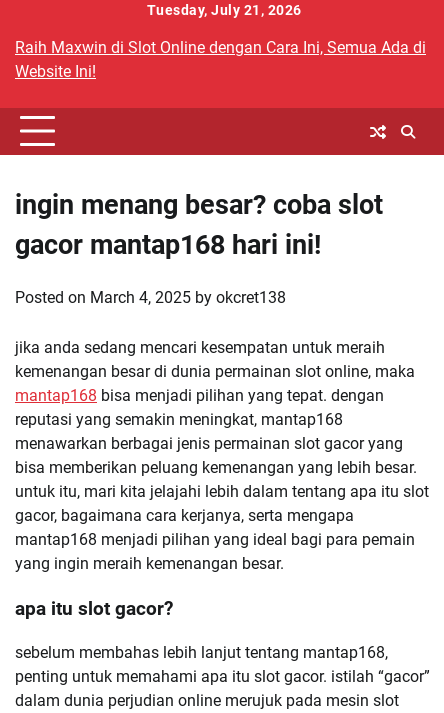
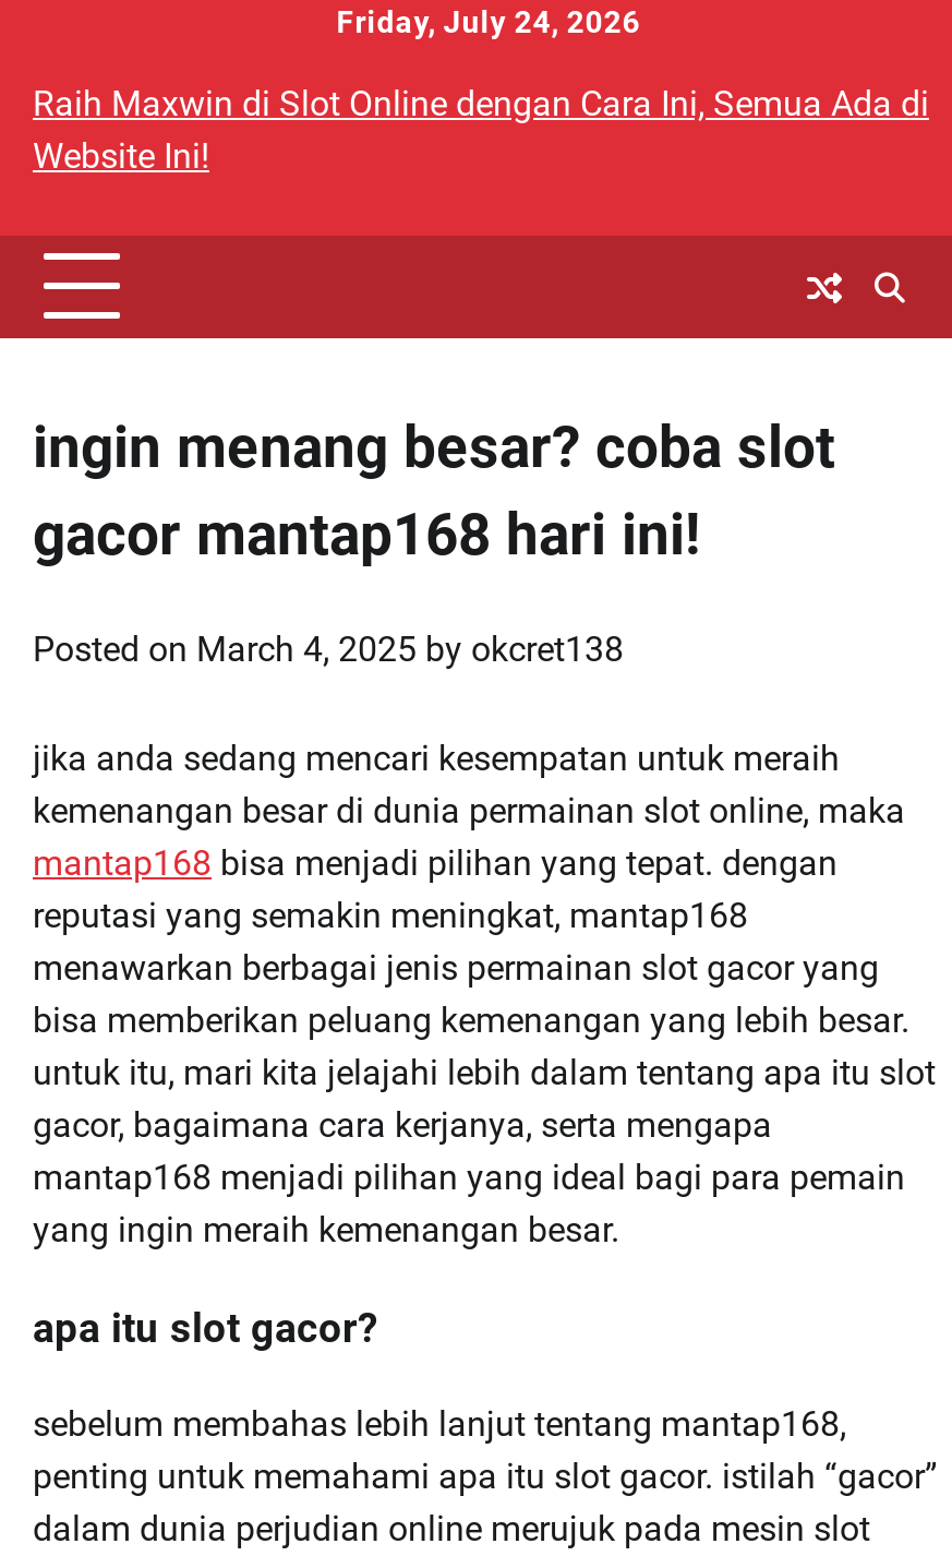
- Tuesday, July 21, 2026
+ Friday, July 24, 2026
